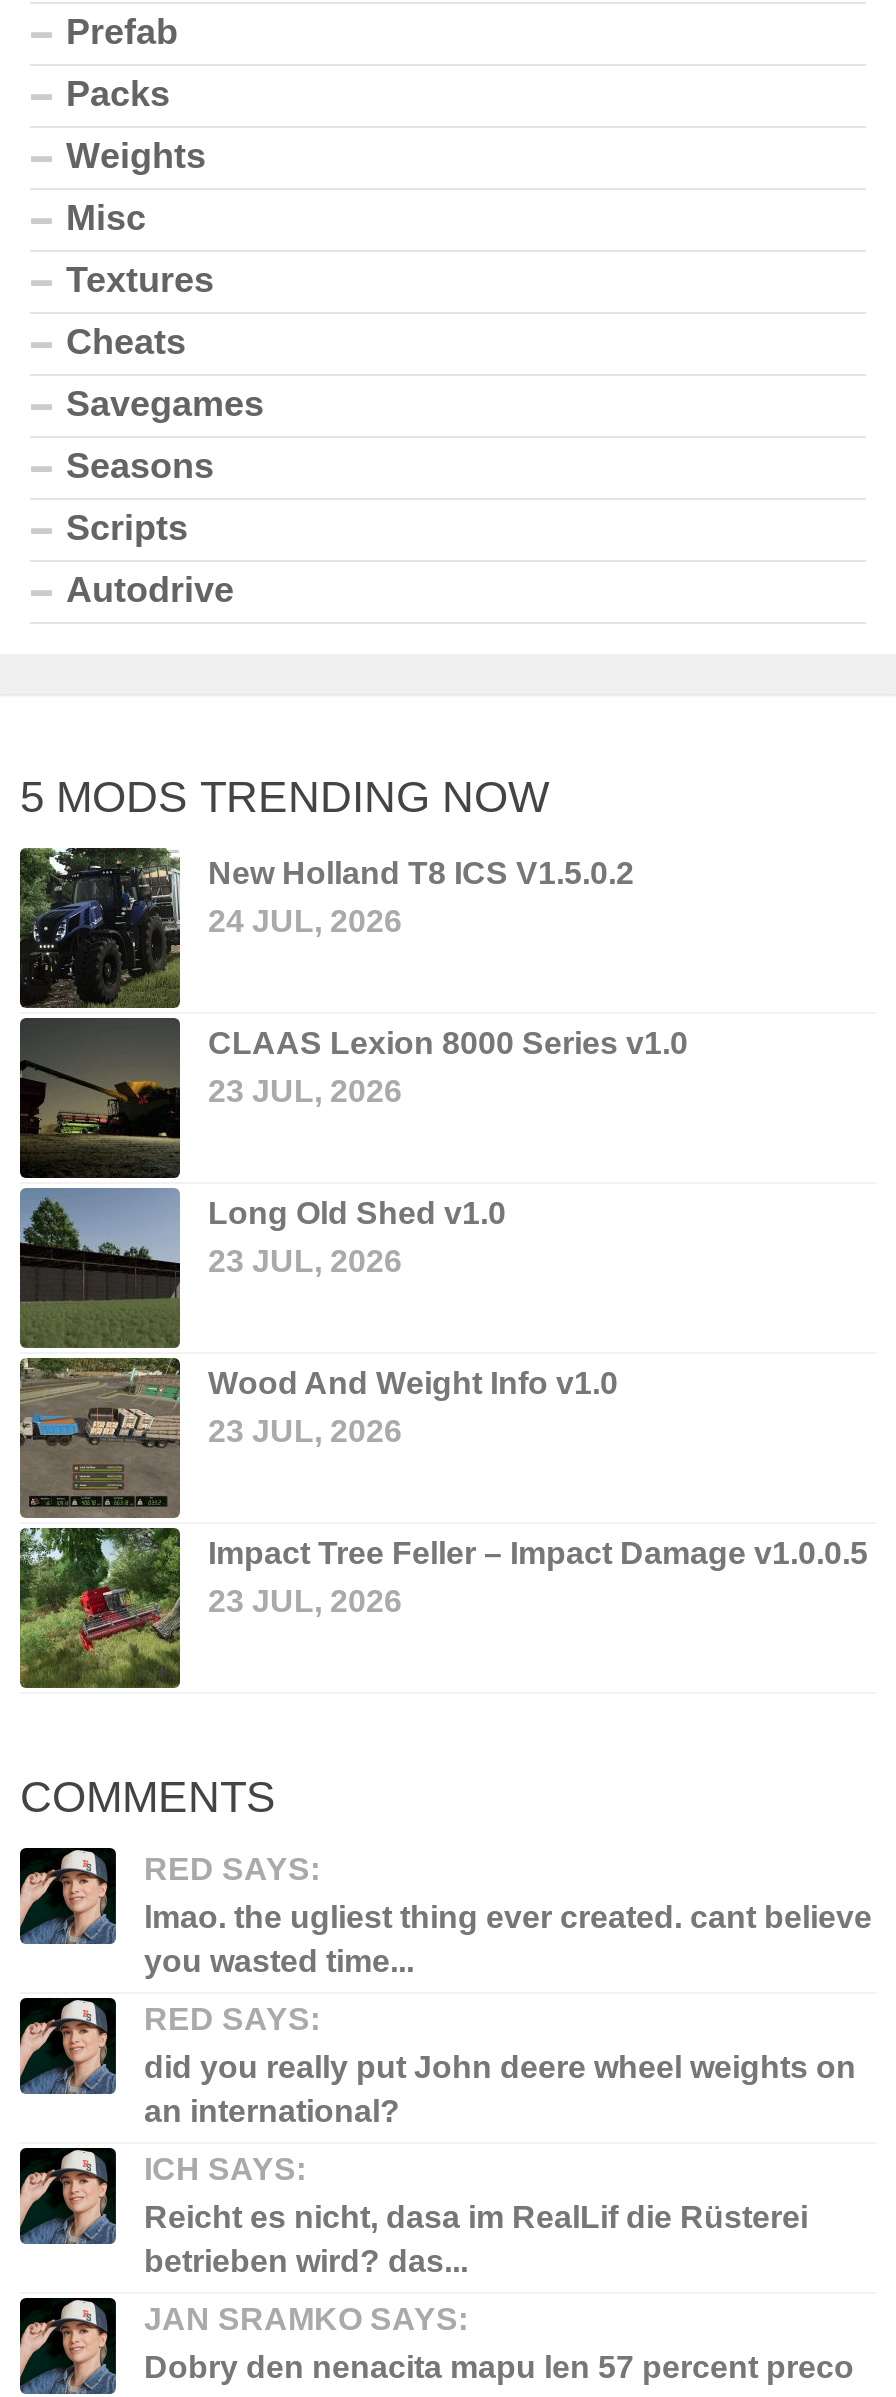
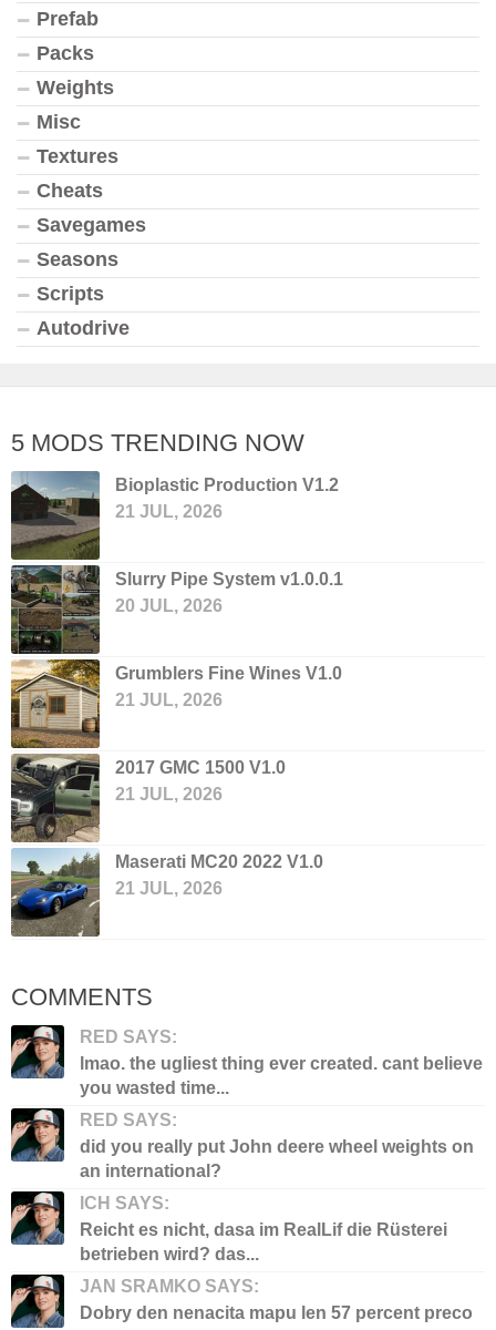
- [image]
- New Holland T8 ICS V1.5.0.2
- 24 JUL, 2026
+ [image]
+ Bioplastic Production V1.2
+ 21 JUL, 2026

- CLAAS Lexion 8000 Series v1.0
- 23 JUL, 2026
+ Slurry Pipe System v1.0.0.1
+ 20 JUL, 2026

- Long Old Shed v1.0
- 23 JUL, 2026
+ Grumblers Fine Wines V1.0
+ 21 JUL, 2026

- Wood And Weight Info v1.0
- 23 JUL, 2026
+ 2017 GMC 1500 V1.0
+ 21 JUL, 2026

- Impact Tree Feller – Impact Damage v1.0.0.5
- 23 JUL, 2026
+ Maserati MC20 2022 V1.0
+ 21 JUL, 2026
